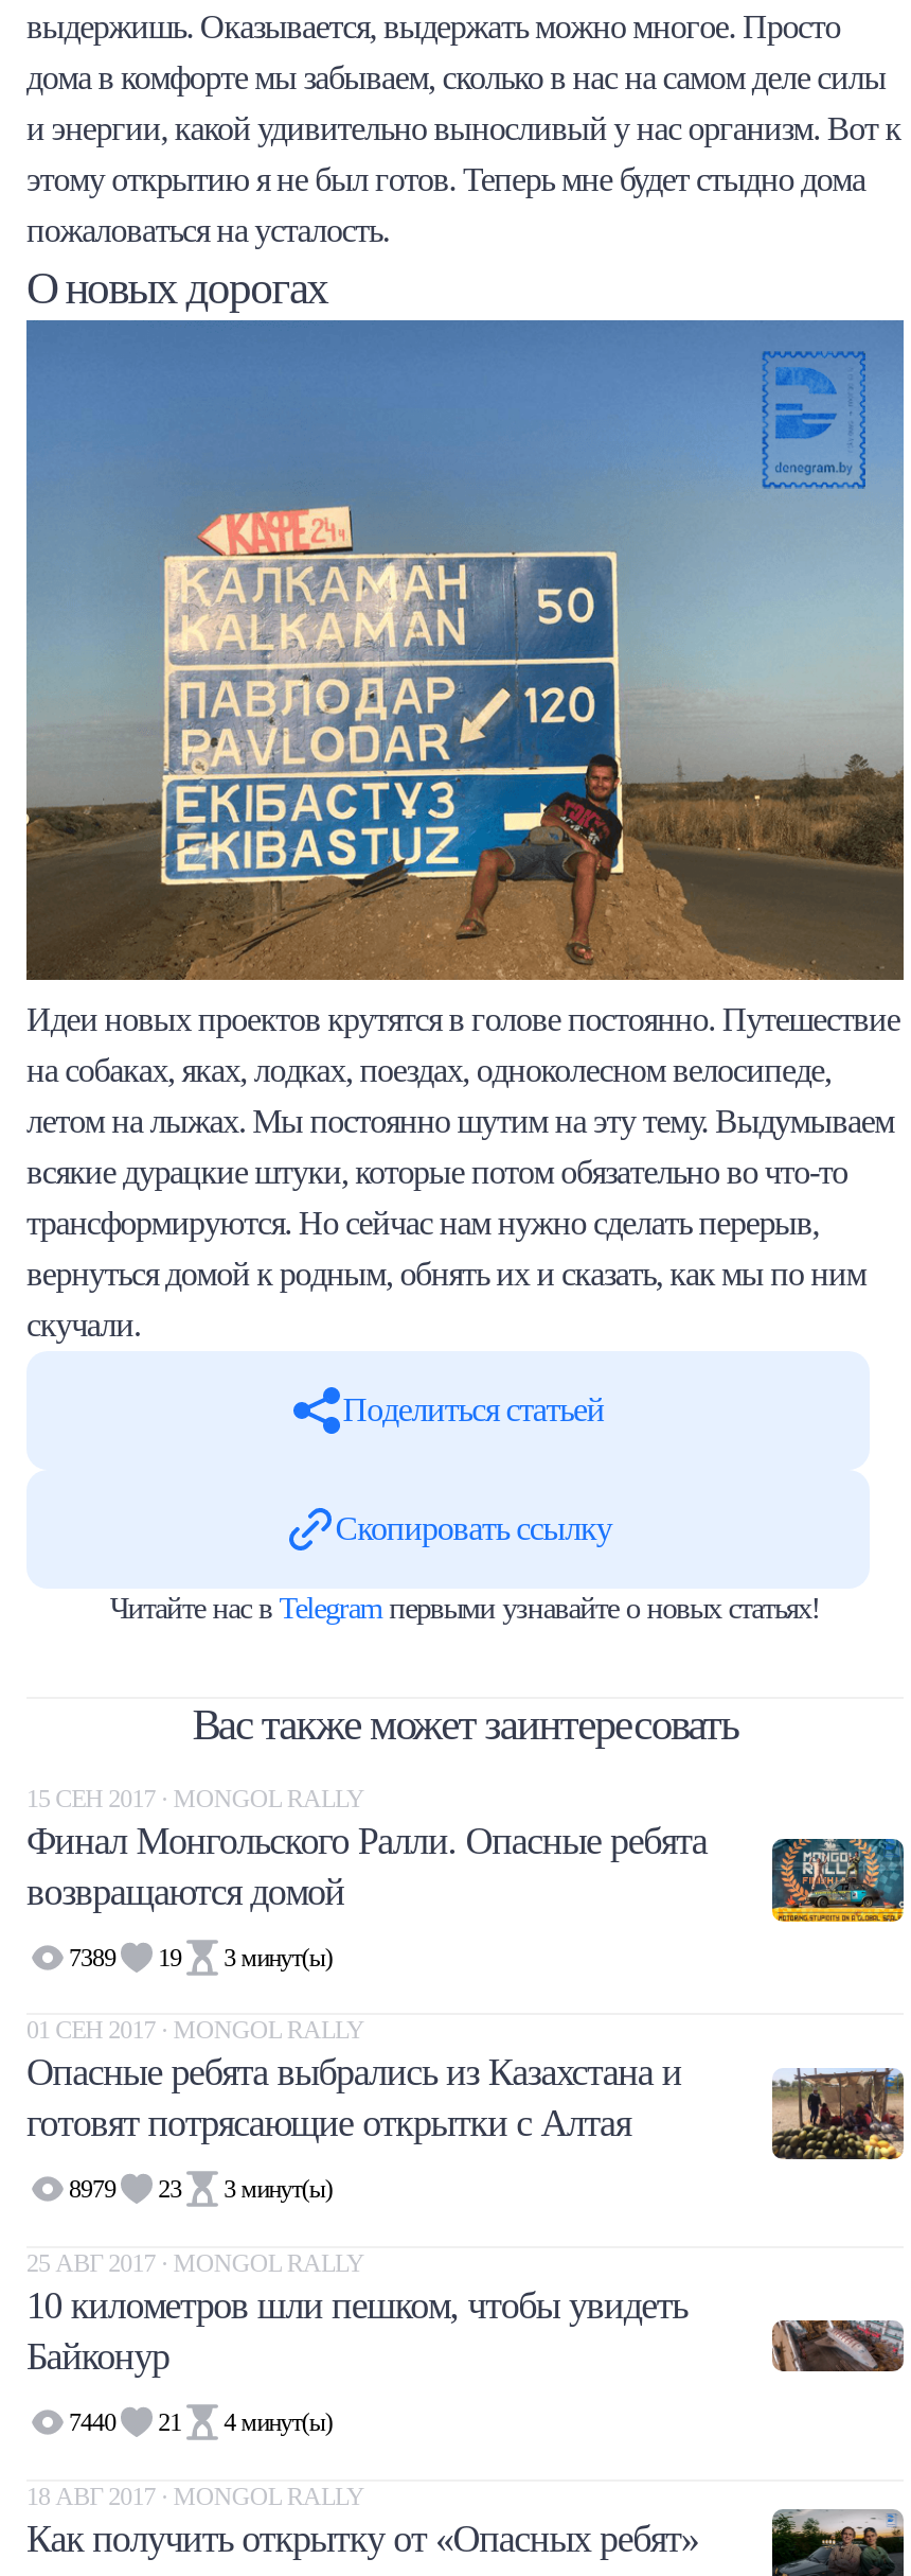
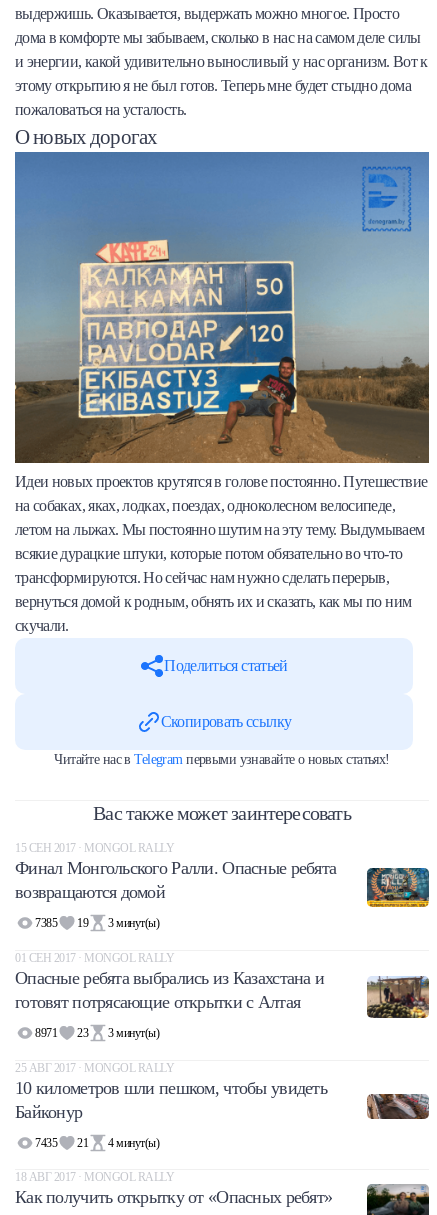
- 7389
+ 7385

- 8979
+ 8971

- 7440 21 4 минут(ы)
+ 7435 21 4 минут(ы)
